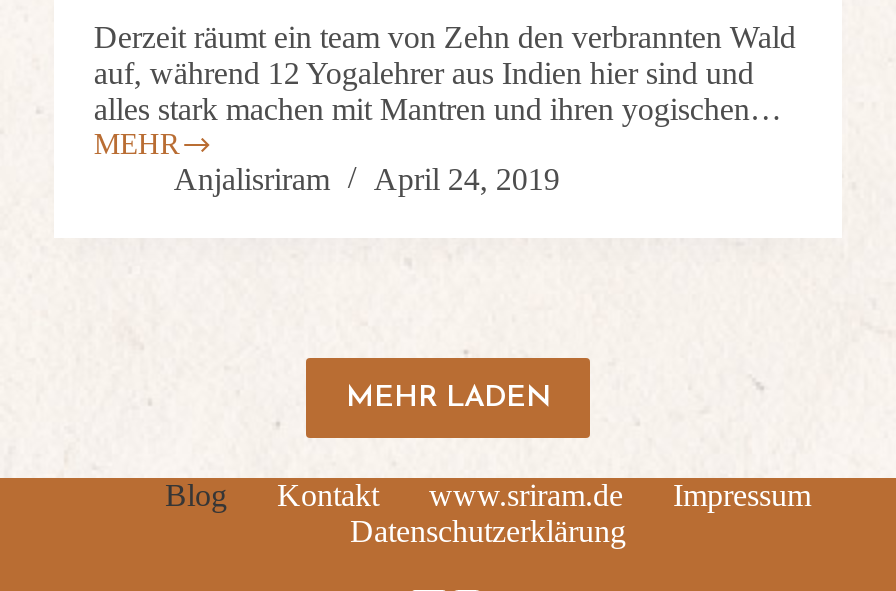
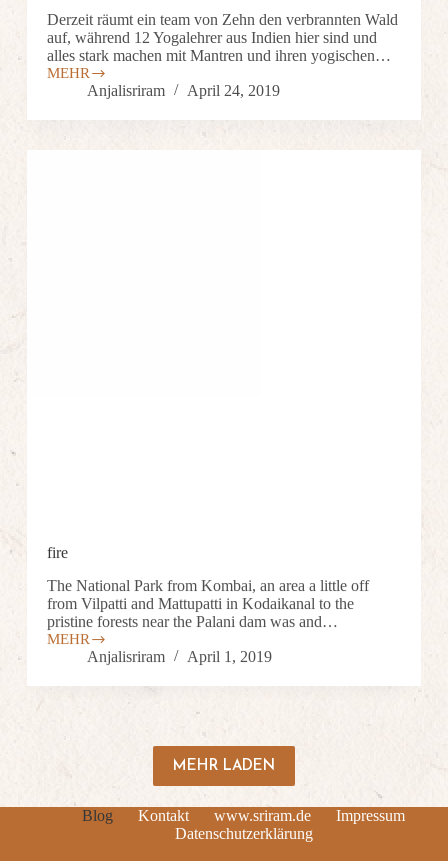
+ fire
+ The National Park from Kombai, an area a little off
+ from Vilpatti and Mattupatti in Kodaikanal to the
+ pristine forests near the Palani dam was and…
+ MEHR
+ Anjalisriram
+ April 1, 2019
